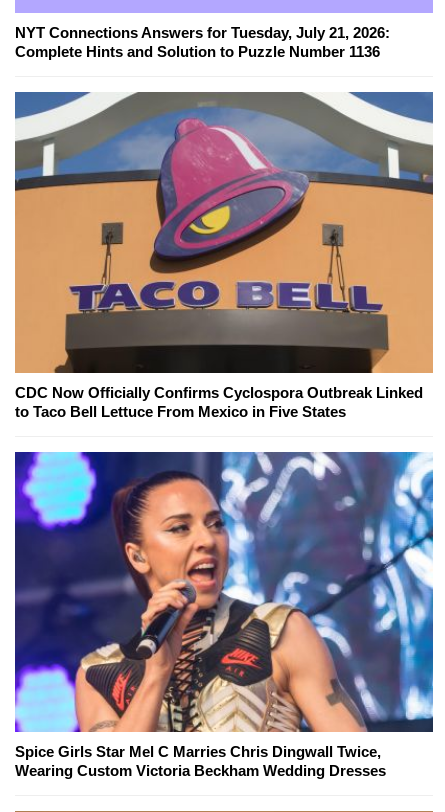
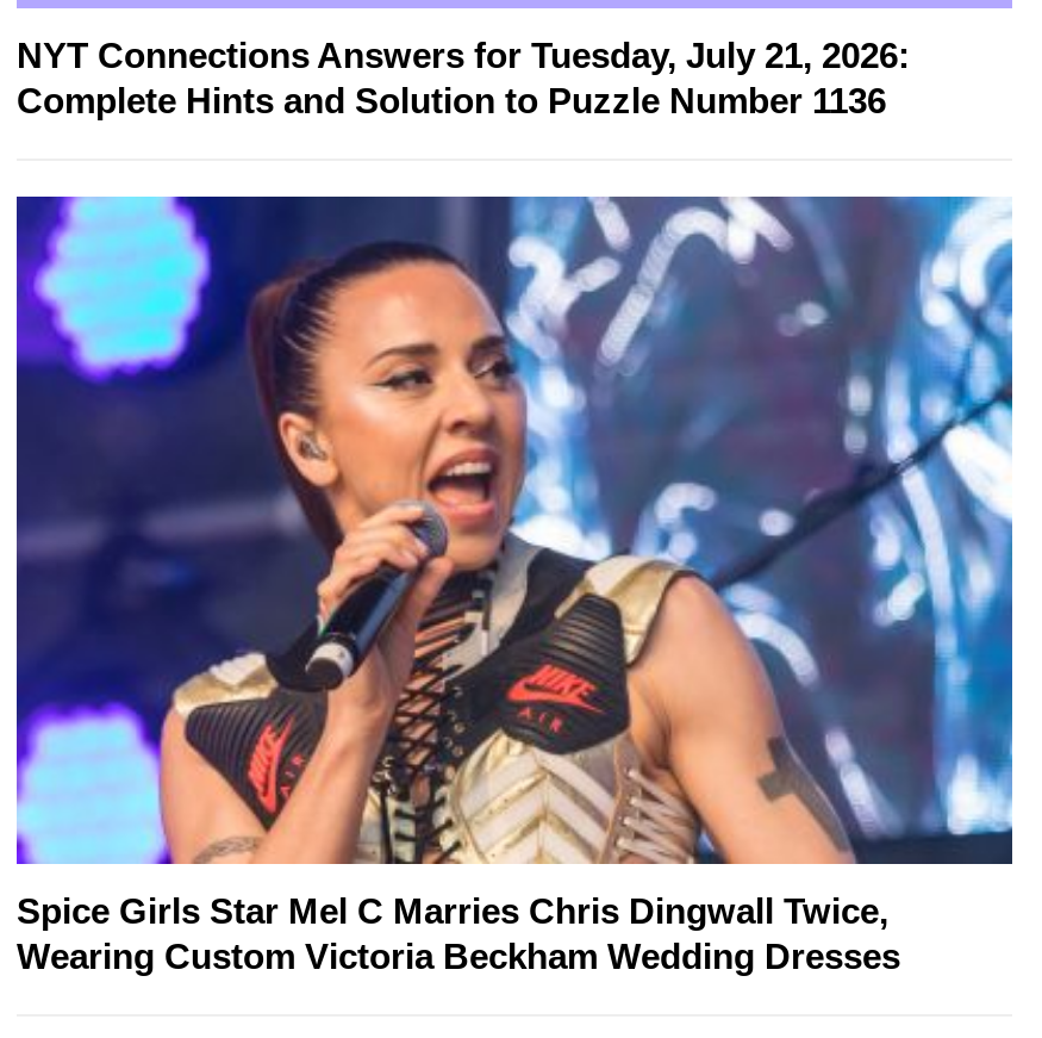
- [image]
- CDC Now Officially Confirms Cyclospora Outbreak Linked
- to Taco Bell Lettuce From Mexico in Five States
